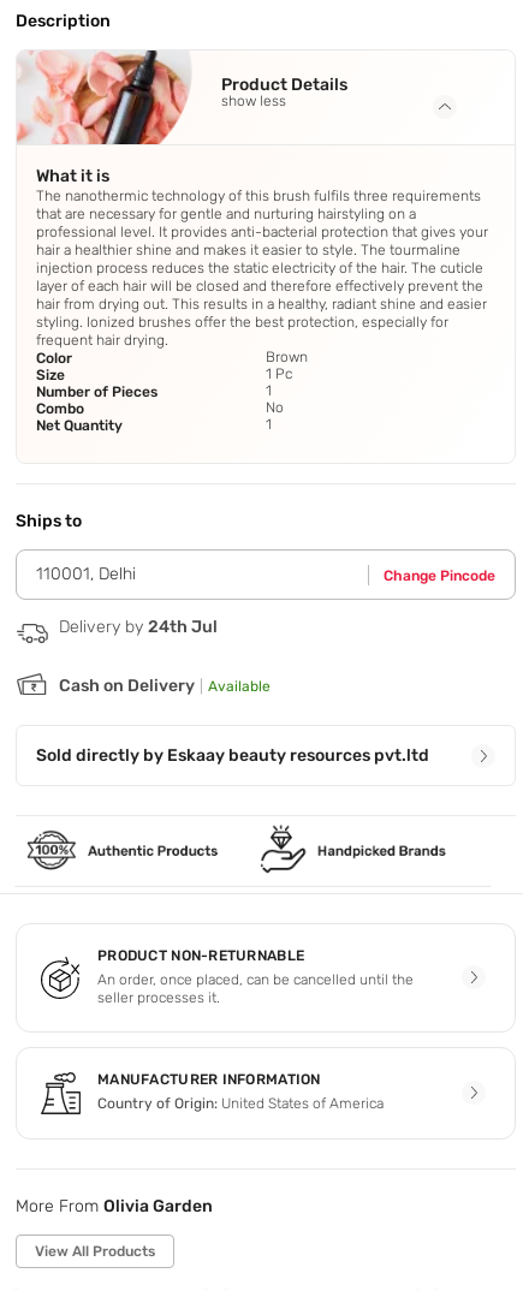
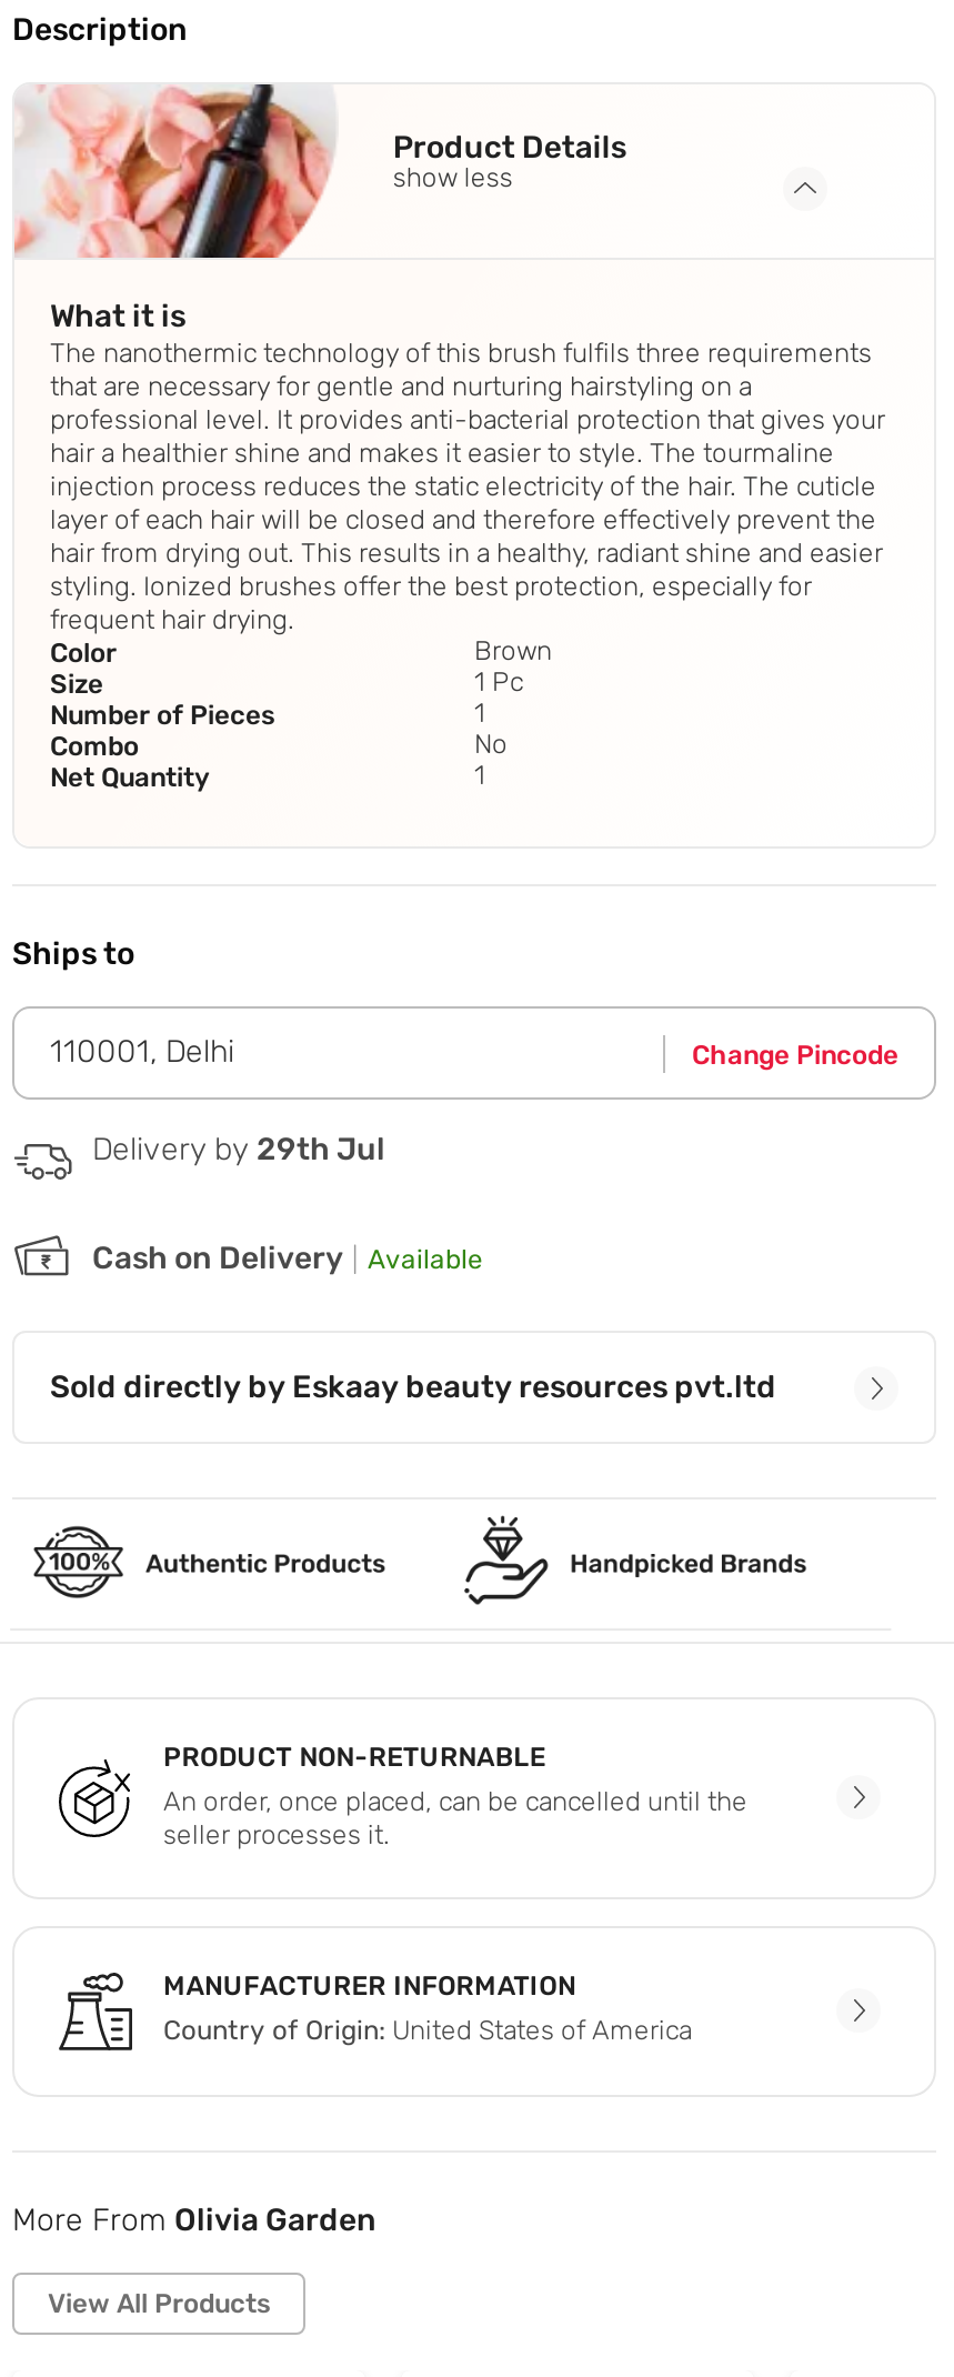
- Delivery by 24th Jul
+ Delivery by 29th Jul
